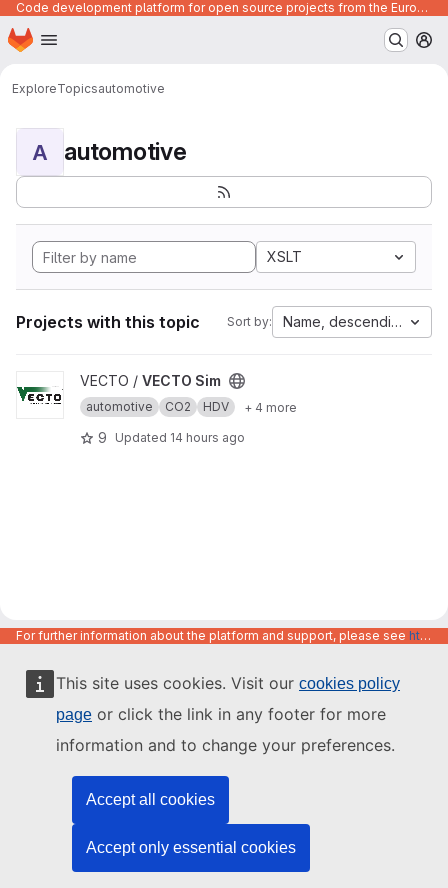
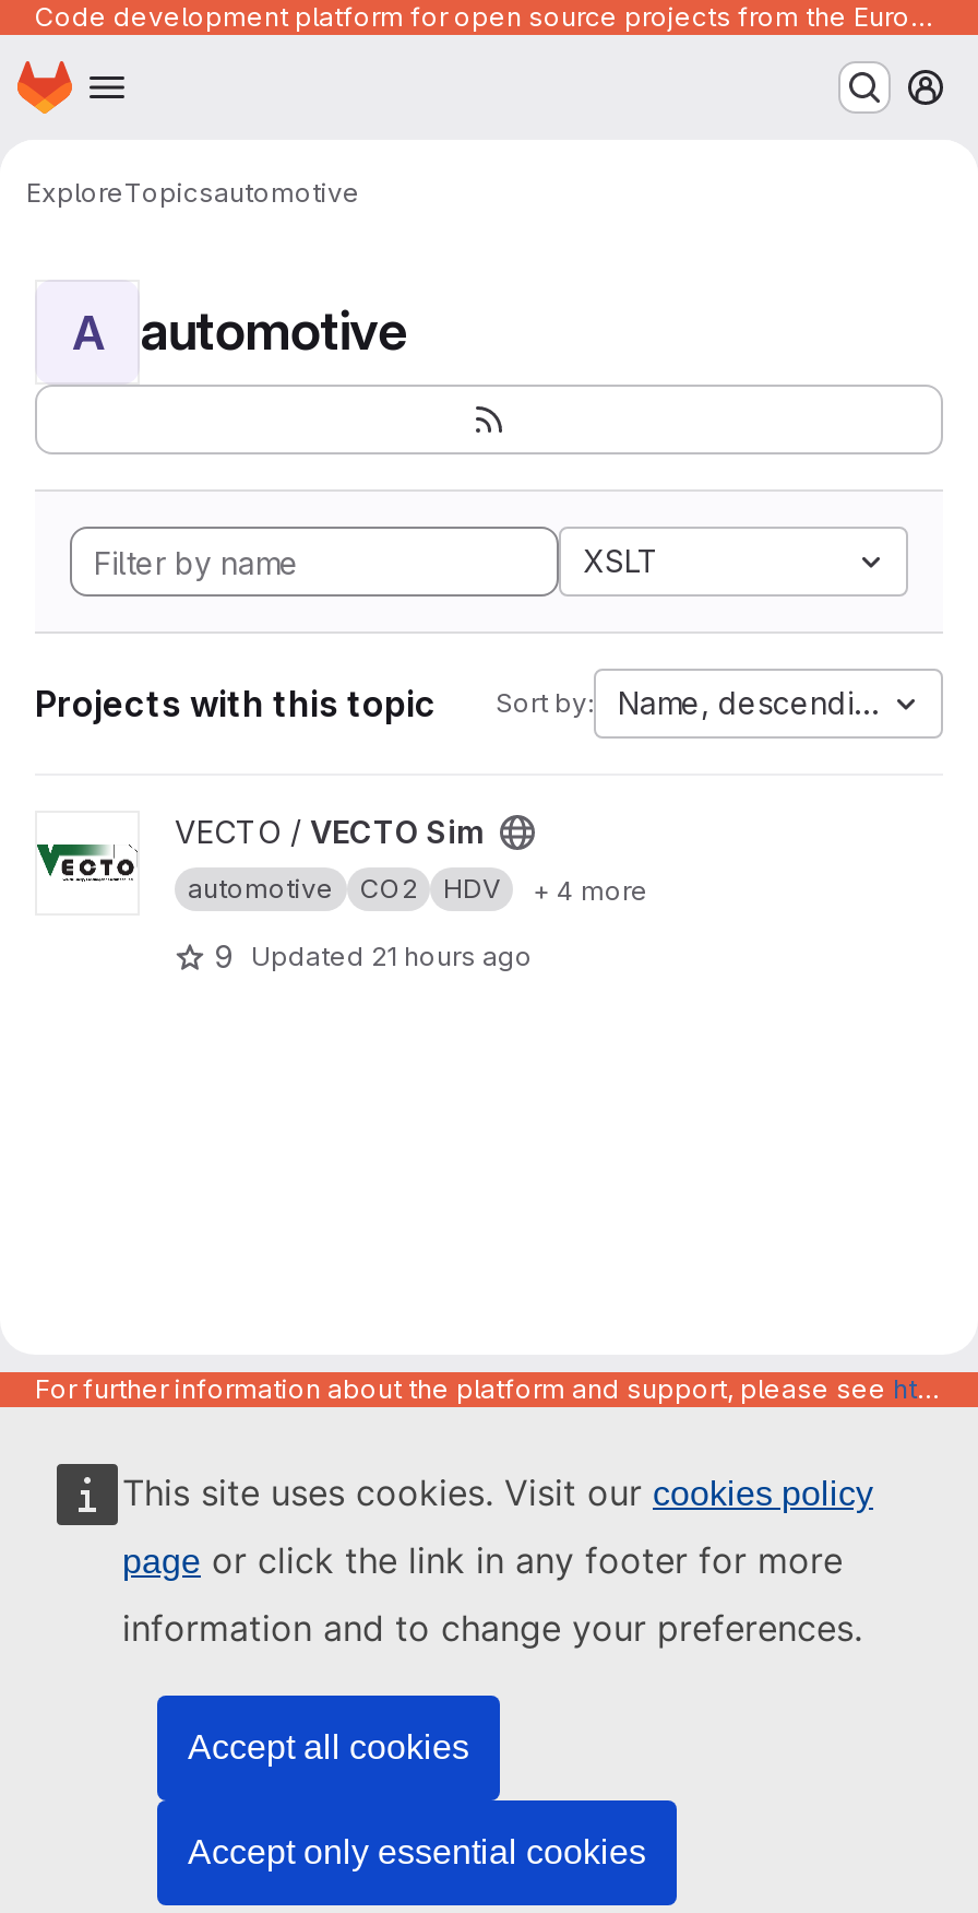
- 9 Updated 14 hours ago
+ 9 Updated 21 hours ago
